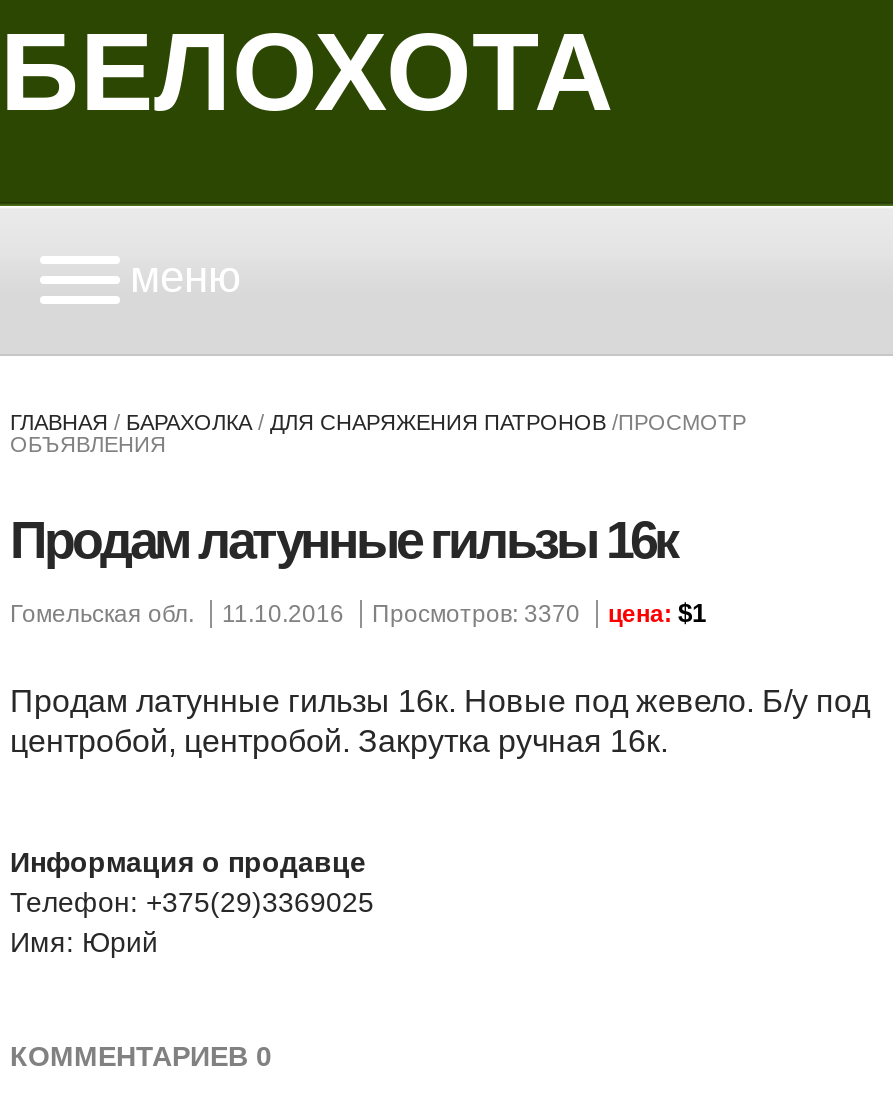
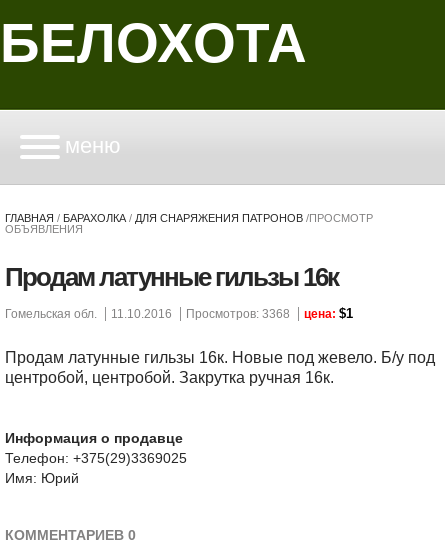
- Гомельская обл. 11.10.2016 Просмотров: 3370 цена: $1
+ Гомельская обл. 11.10.2016 Просмотров: 3368 цена: $1
